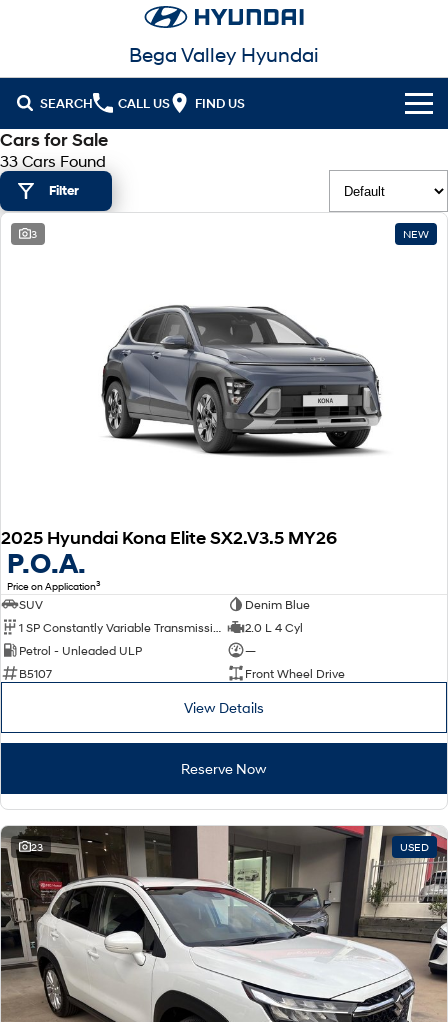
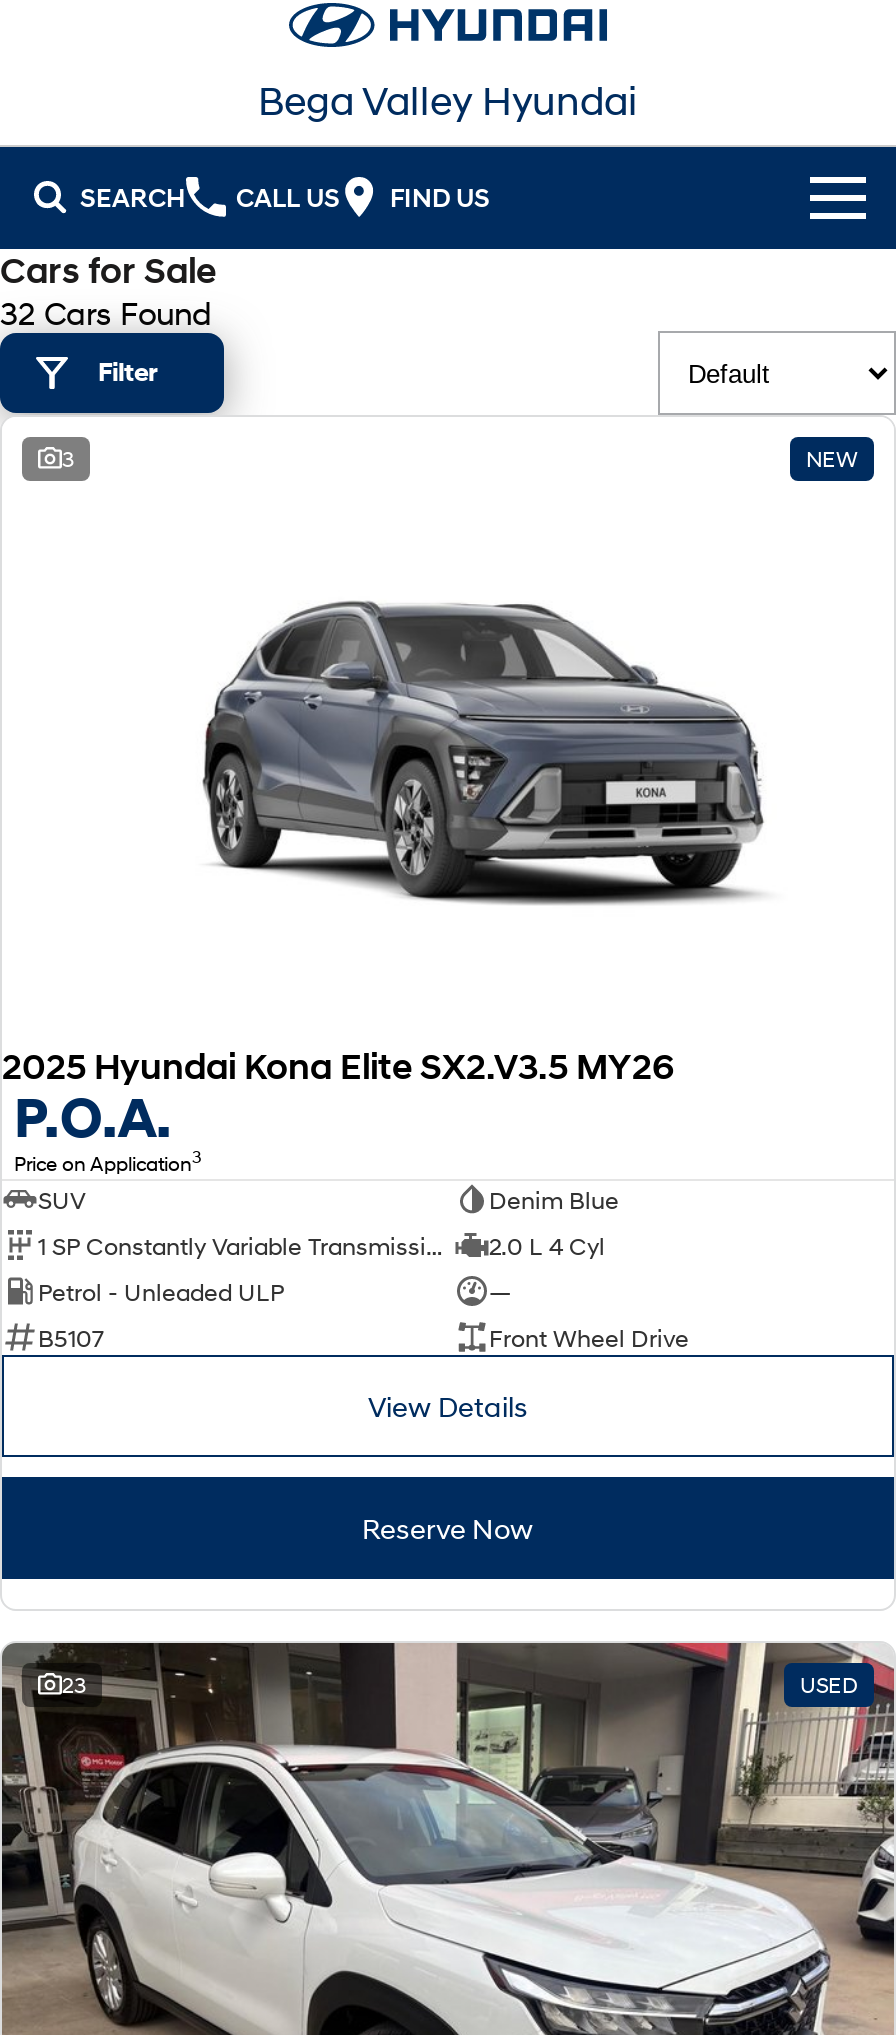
- 33 Cars Found
+ 32 Cars Found
